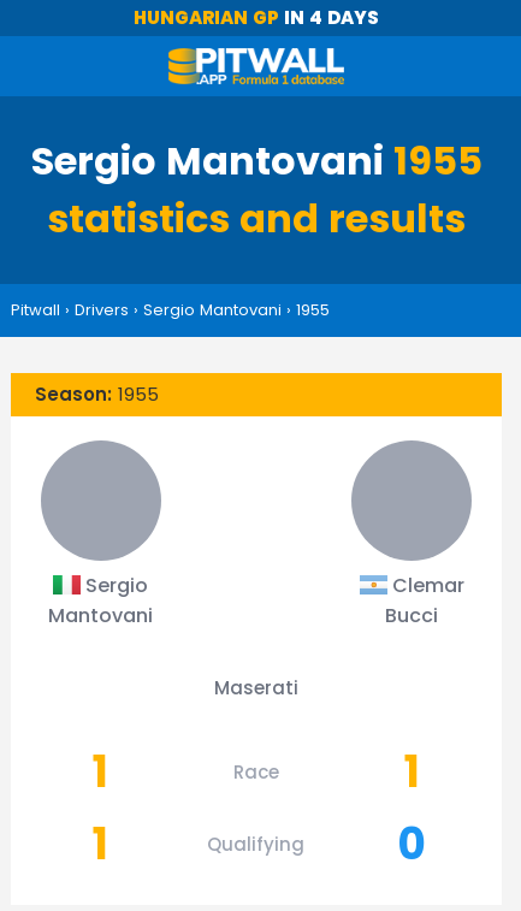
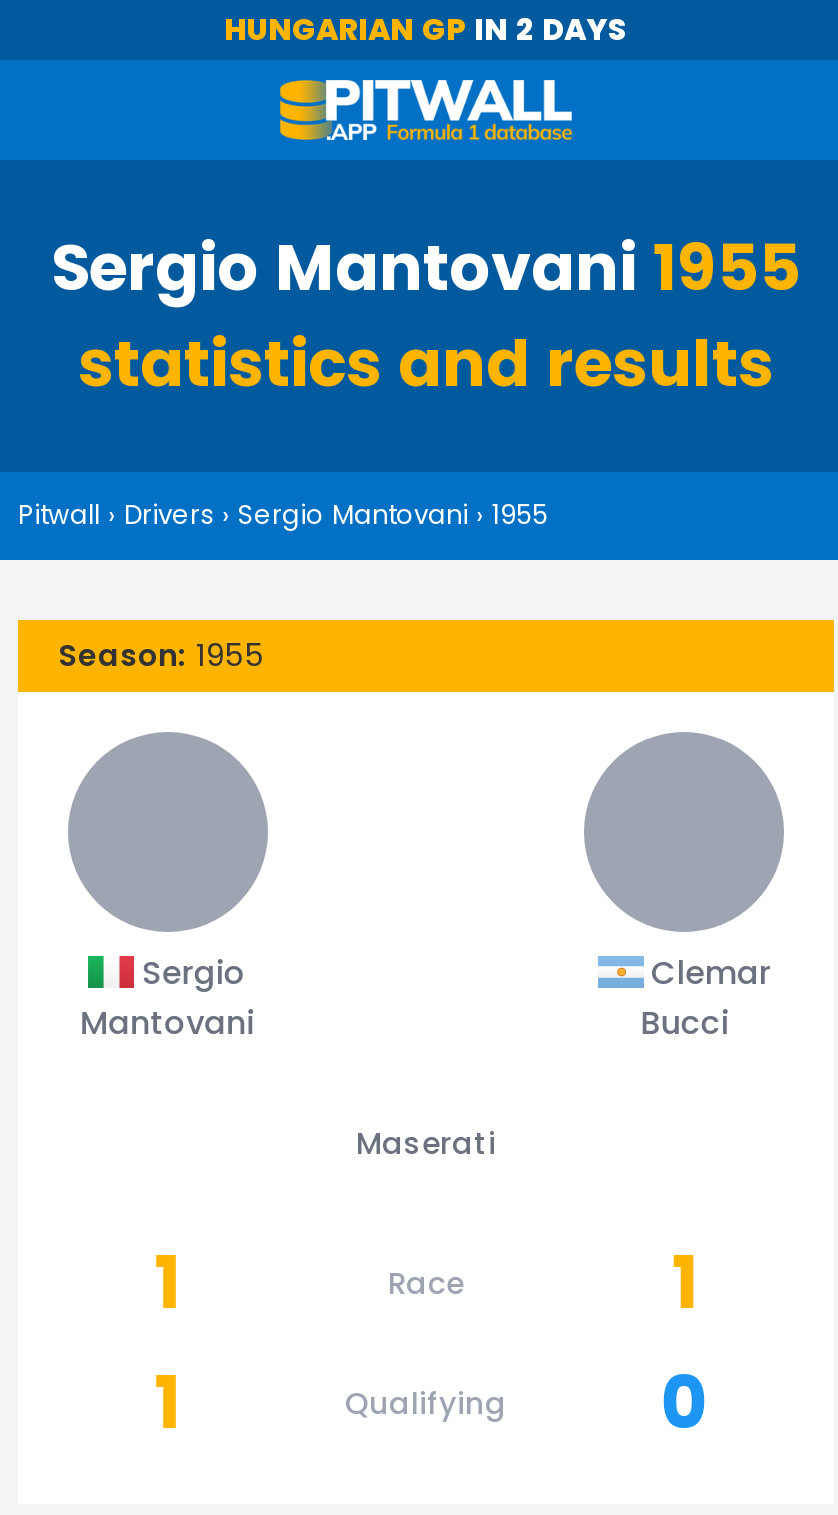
- HUNGARIAN GP IN 4 DAYS
+ HUNGARIAN GP IN 2 DAYS
